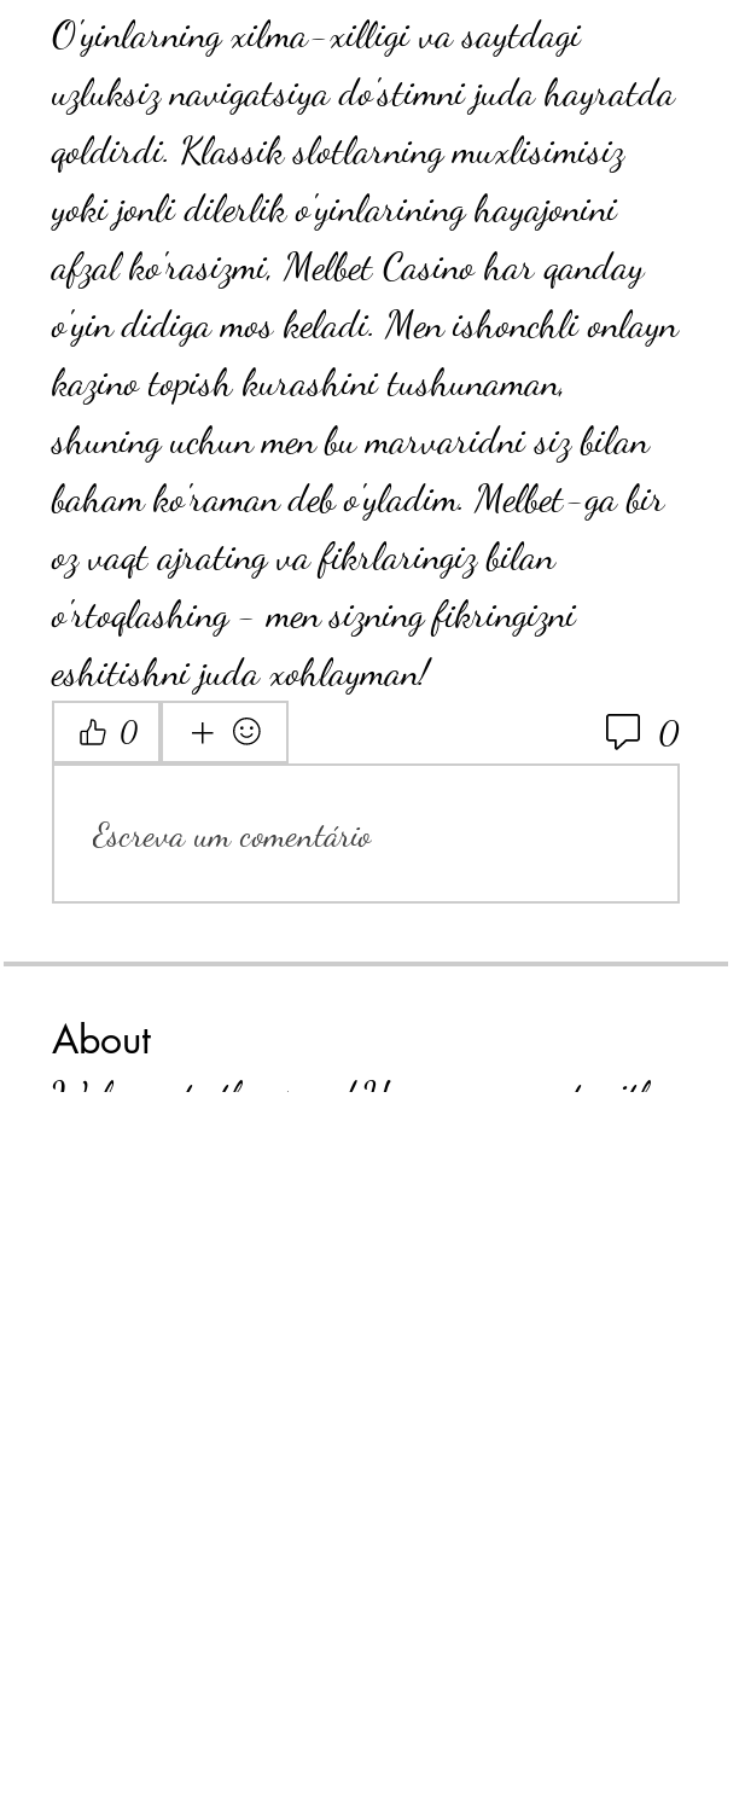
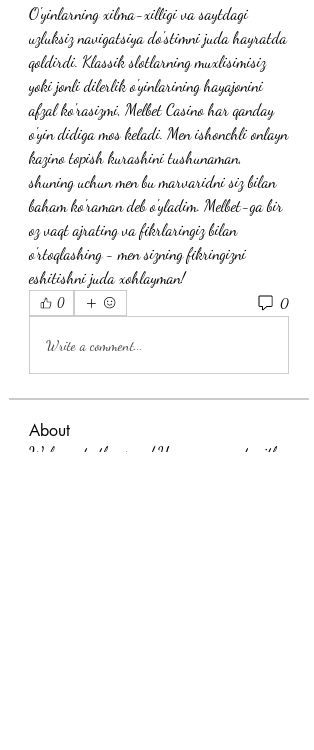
- Escreva um comentário
+ Write a comment...
